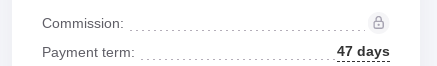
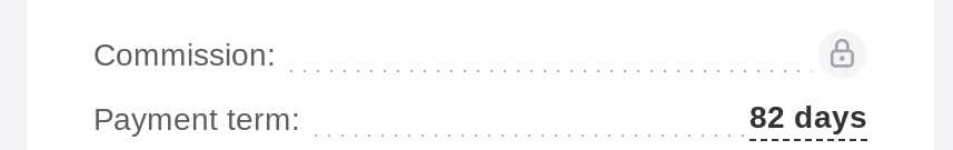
- 47 days
+ 82 days
